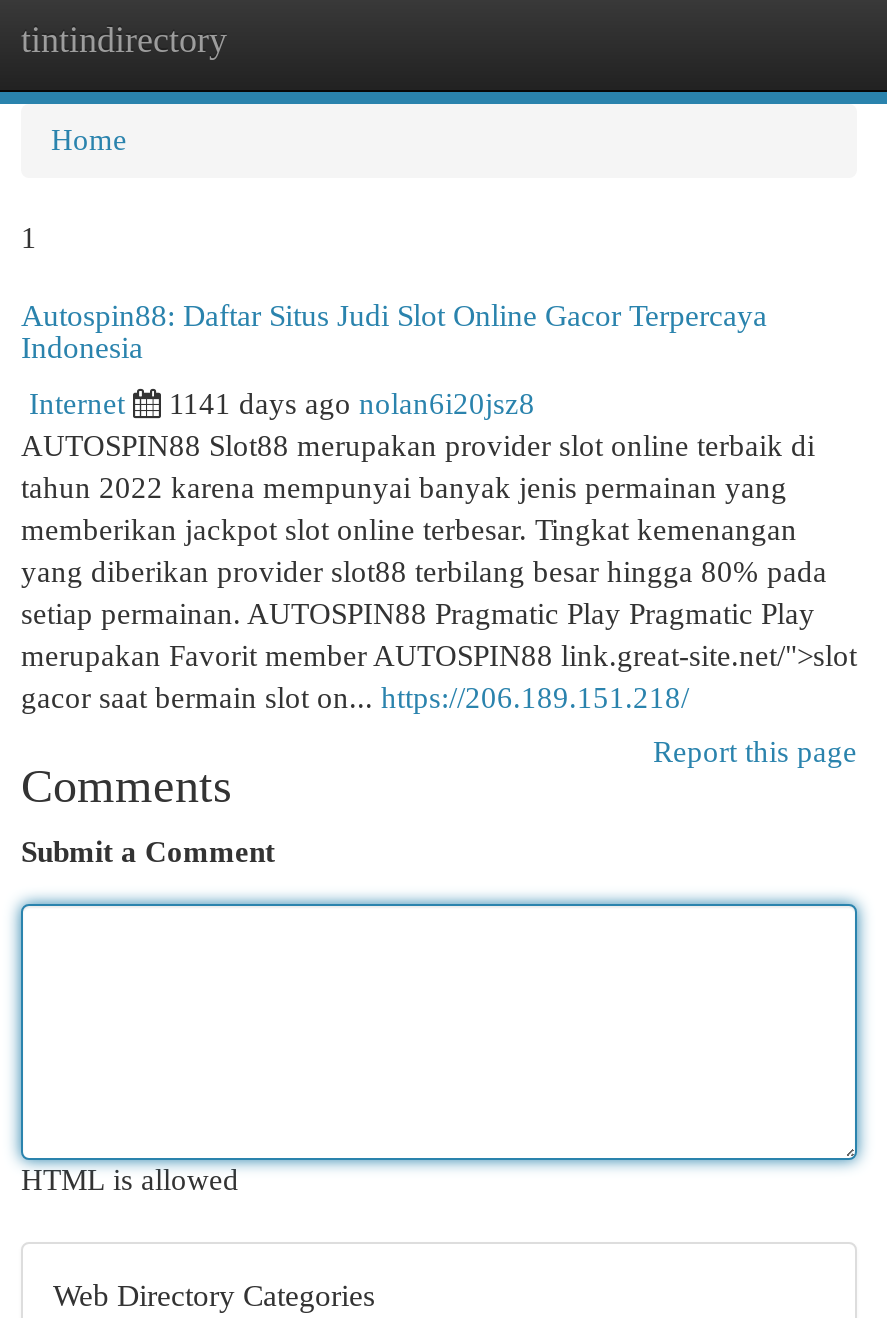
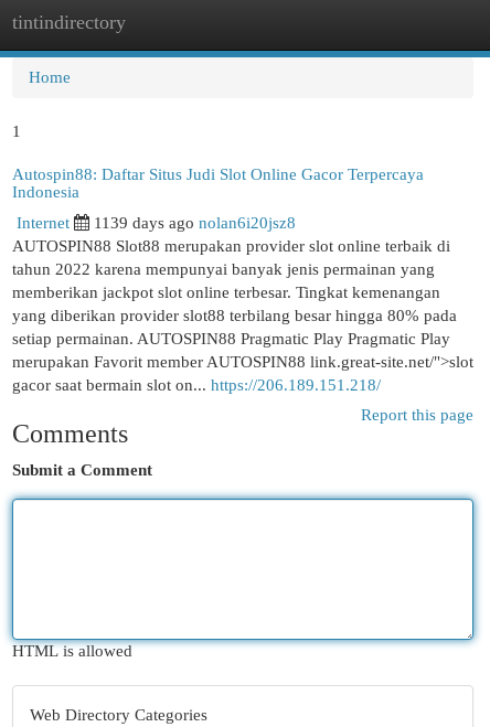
- 1141 days ago nolan6i20jsz8
+ 1139 days ago nolan6i20jsz8
